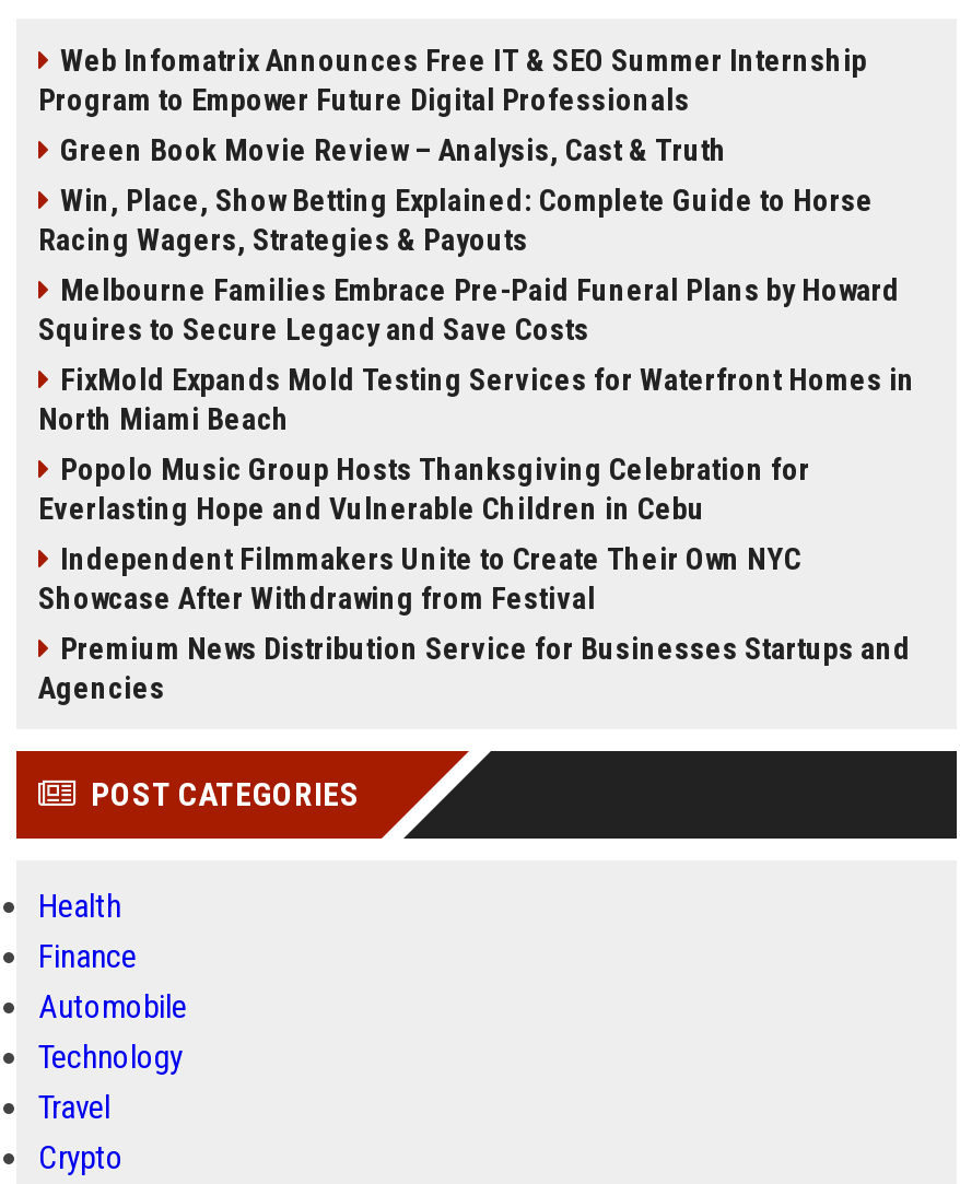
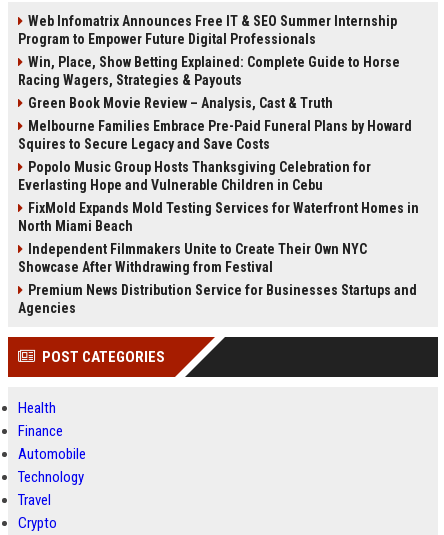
moved down: Green Book Movie Review – Analysis, Cast & Truth

moved up: Win, Place, Show Betting Explained: Complete Guide to Horse | Racing Wagers, Strategies & Payouts

moved down: FixMold Expands Mold Testing Services for Waterfront Homes in | North Miami Beach

moved up: Popolo Music Group Hosts Thanksgiving Celebration for | Everlasting Hope and Vulnerable Children in Cebu
